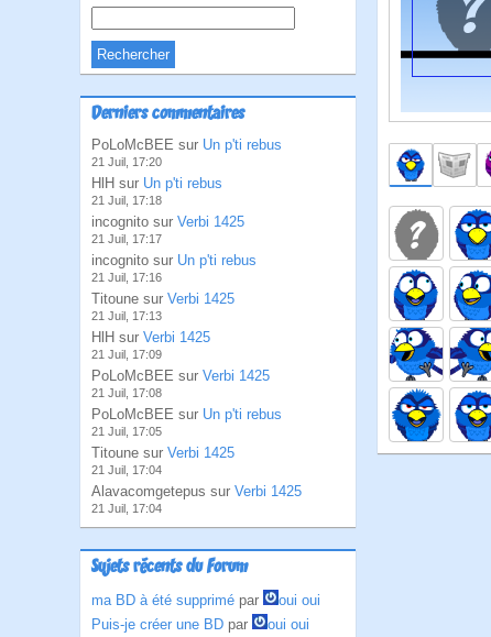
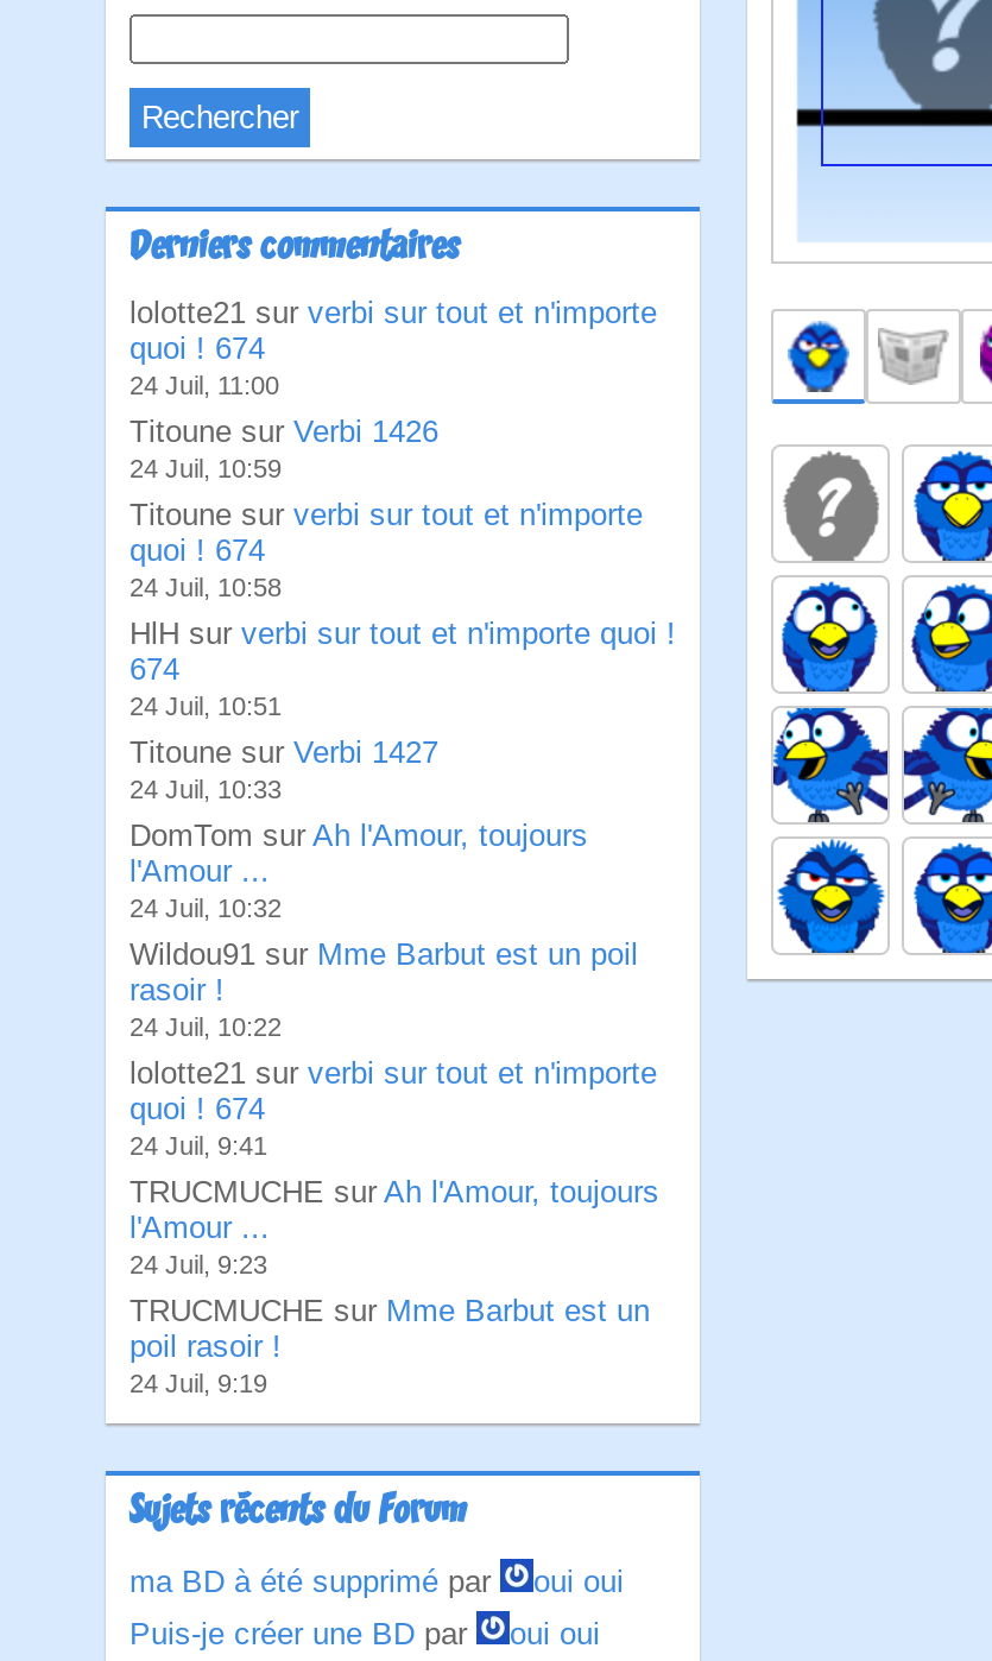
- PoLoMcBEE sur Un p'ti rebus
- 21 Juil, 17:20
- HlH sur Un p'ti rebus
- 21 Juil, 17:18
- incognito sur Verbi 1425
- 21 Juil, 17:17
- incognito sur Un p'ti rebus
- 21 Juil, 17:16
- Titoune sur Verbi 1425
- 21 Juil, 17:13
- HlH sur Verbi 1425
- 21 Juil, 17:09
- PoLoMcBEE sur Verbi 1425
- 21 Juil, 17:08
- PoLoMcBEE sur Un p'ti rebus
- 21 Juil, 17:05
- Titoune sur Verbi 1425
- 21 Juil, 17:04
- Alavacomgetepus sur Verbi 1425
- 21 Juil, 17:04
+ lolotte21 sur verbi sur tout et n'importe
+ quoi ! 674
+ 24 Juil, 11:00
+ Titoune sur Verbi 1426
+ 24 Juil, 10:59
+ Titoune sur verbi sur tout et n'importe
+ quoi ! 674
+ 24 Juil, 10:58
+ HlH sur verbi sur tout et n'importe quoi !
+ 674
+ 24 Juil, 10:51
+ Titoune sur Verbi 1427
+ 24 Juil, 10:33
+ DomTom sur Ah l'Amour, toujours
+ l'Amour ...
+ 24 Juil, 10:32
+ Wildou91 sur Mme Barbut est un poil
+ rasoir !
+ 24 Juil, 10:22
+ lolotte21 sur verbi sur tout et n'importe
+ quoi ! 674
+ 24 Juil, 9:41
+ TRUCMUCHE sur Ah l'Amour, toujours
+ l'Amour ...
+ 24 Juil, 9:23
+ TRUCMUCHE sur Mme Barbut est un
+ poil rasoir !
+ 24 Juil, 9:19
